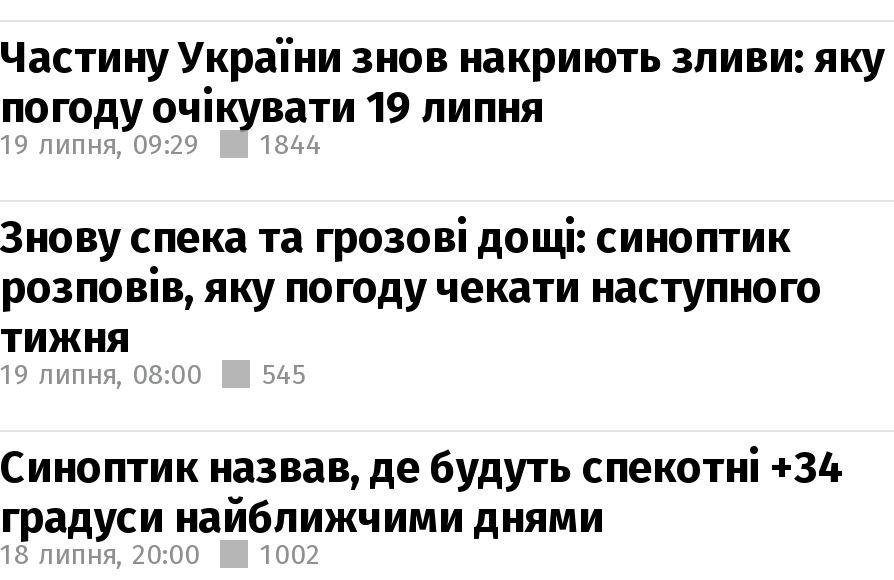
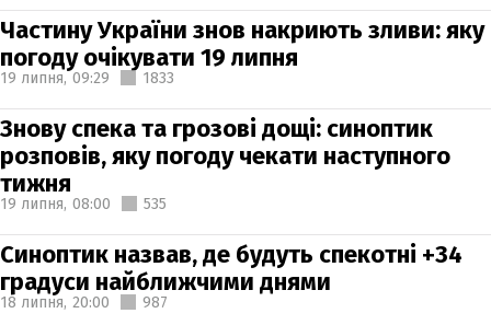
- 19 липня, 09:29 1844
+ 19 липня, 09:29 1833

- 19 липня, 08:00 545
+ 19 липня, 08:00 535

- 18 липня, 20:00 1002
+ 18 липня, 20:00 987
